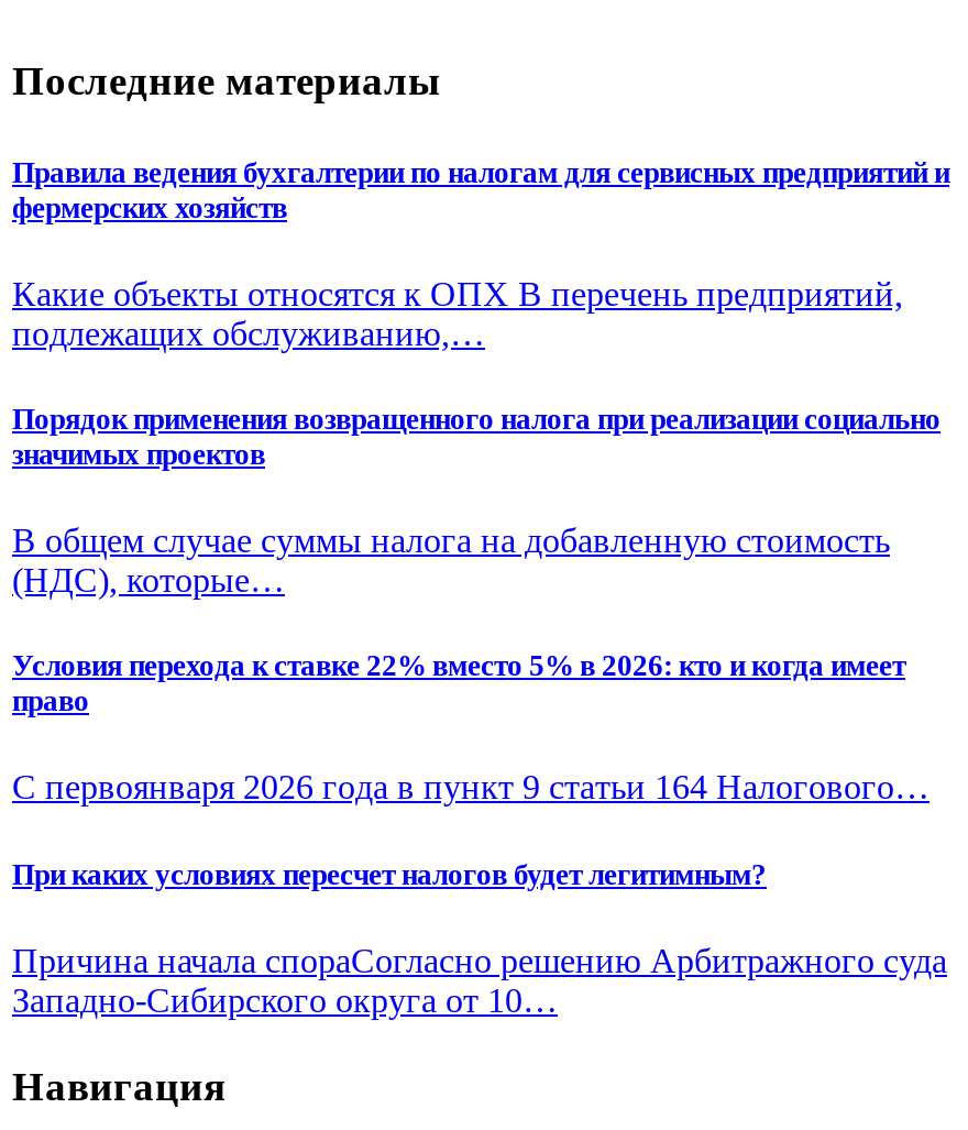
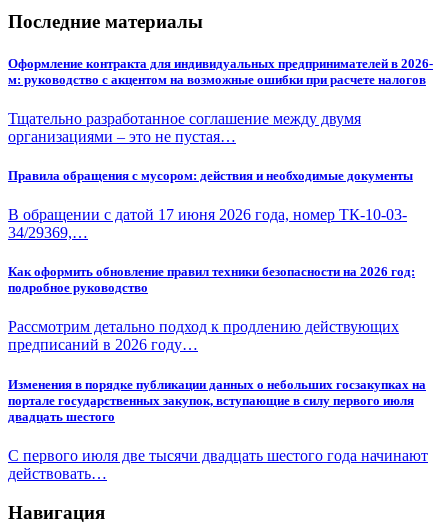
- Правила ведения бухгалтерии по налогам для сервисных предприятий и
- фермерских хозяйств
+ Оформление контракта для индивидуальных предпринимателей в 2026-
+ м: руководство с акцентом на возможные ошибки при расчете налогов

- Какие объекты относятся к ОПХ В перечень предприятий,
- подлежащих обслуживанию,…
+ Тщательно разработанное соглашение между двумя
+ организациями – это не пустая…

- Порядок применения возвращенного налога при реализации социально
- значимых проектов
+ Правила обращения с мусором: действия и необходимые документы

- В общем случае суммы налога на добавленную стоимость
- (НДС), которые…
+ В обращении с датой 17 июня 2026 года, номер ТК-10-03-
+ 34/29369,…

- Условия перехода к ставке 22% вместо 5% в 2026: кто и когда имеет
- право
+ Как оформить обновление правил техники безопасности на 2026 год:
+ подробное руководство

- С первоянваря 2026 года в пункт 9 статьи 164 Налогового…
+ Рассмотрим детально подход к продлению действующих
+ предписаний в 2026 году…

- При каких условиях пересчет налогов будет легитимным?
+ Изменения в порядке публикации данных о небольших госзакупках на
+ портале государственных закупок, вступающие в силу первого июля
+ двадцать шестого

- Причина начала спораСогласно решению Арбитражного суда
- Западно-Сибирского округа от 10…
+ С первого июля две тысячи двадцать шестого года начинают
+ действовать…
